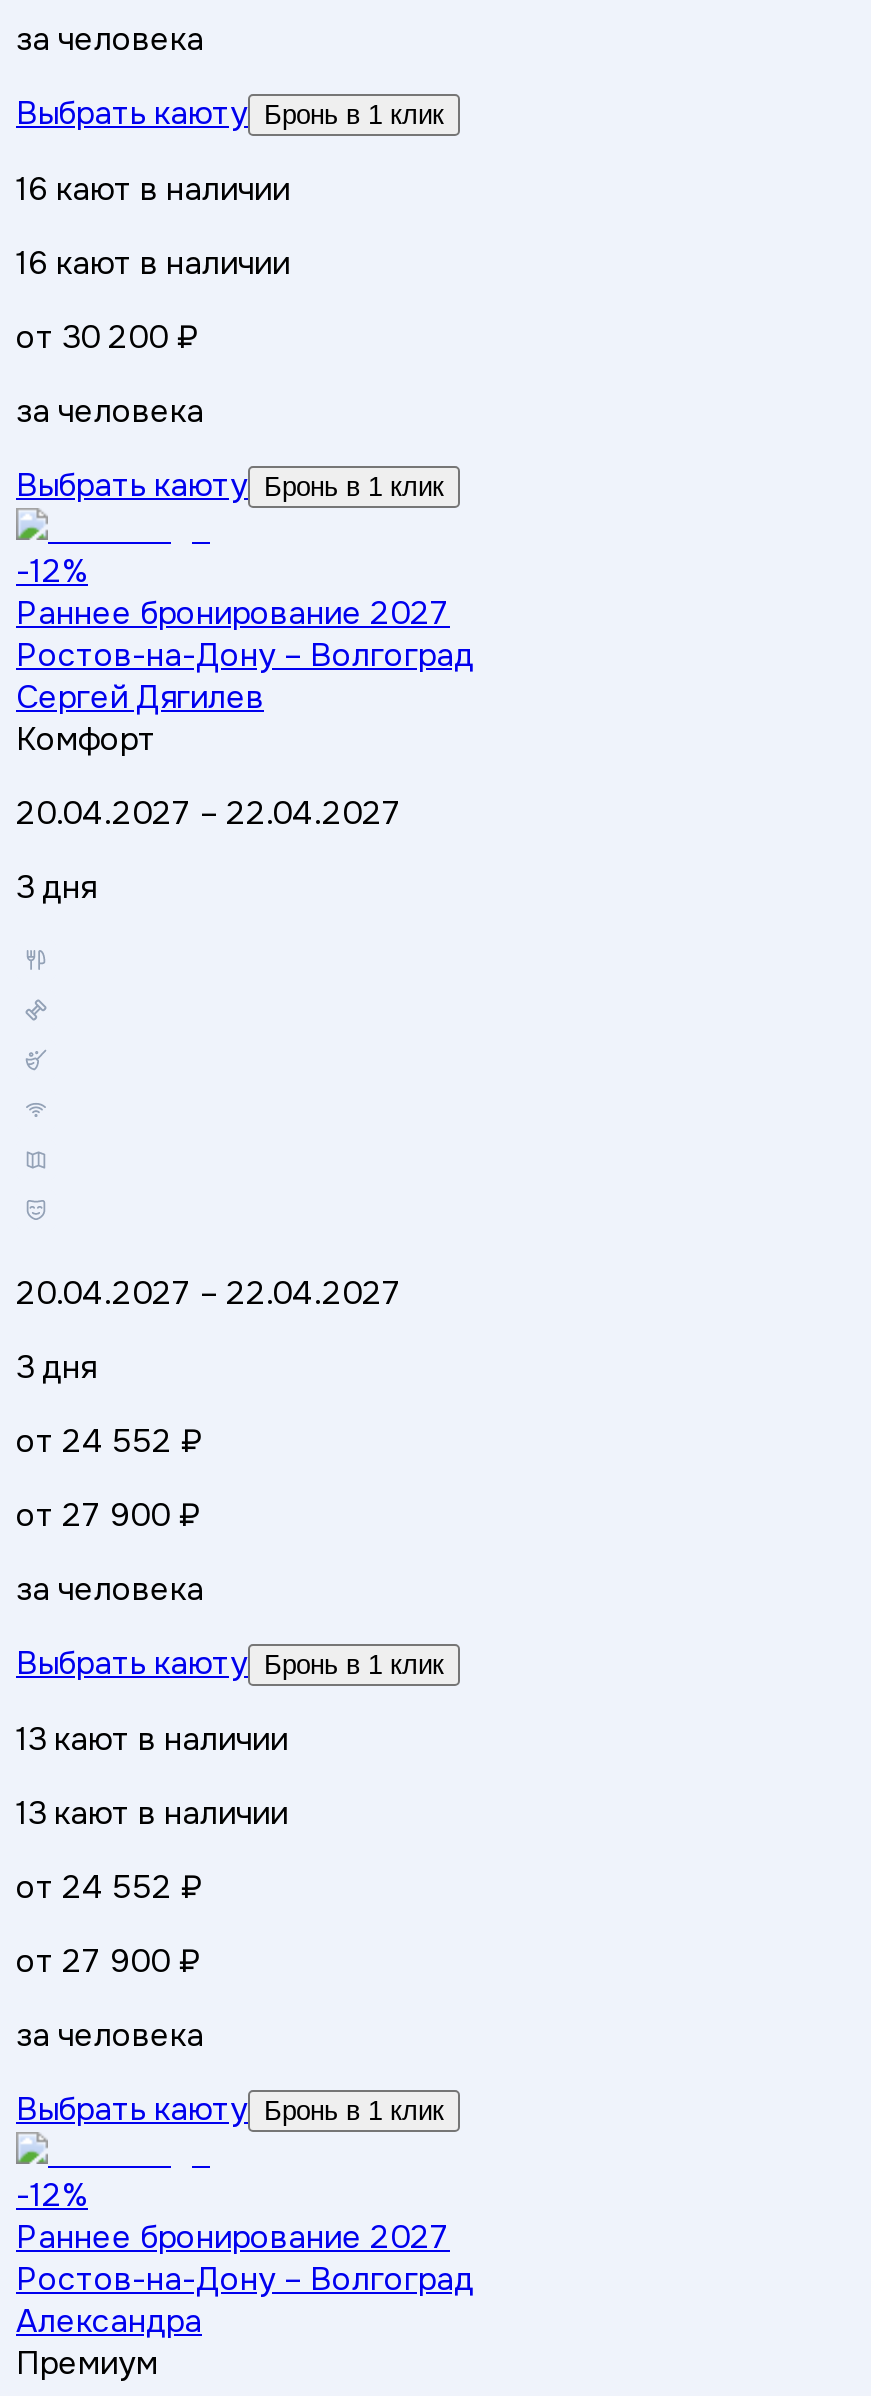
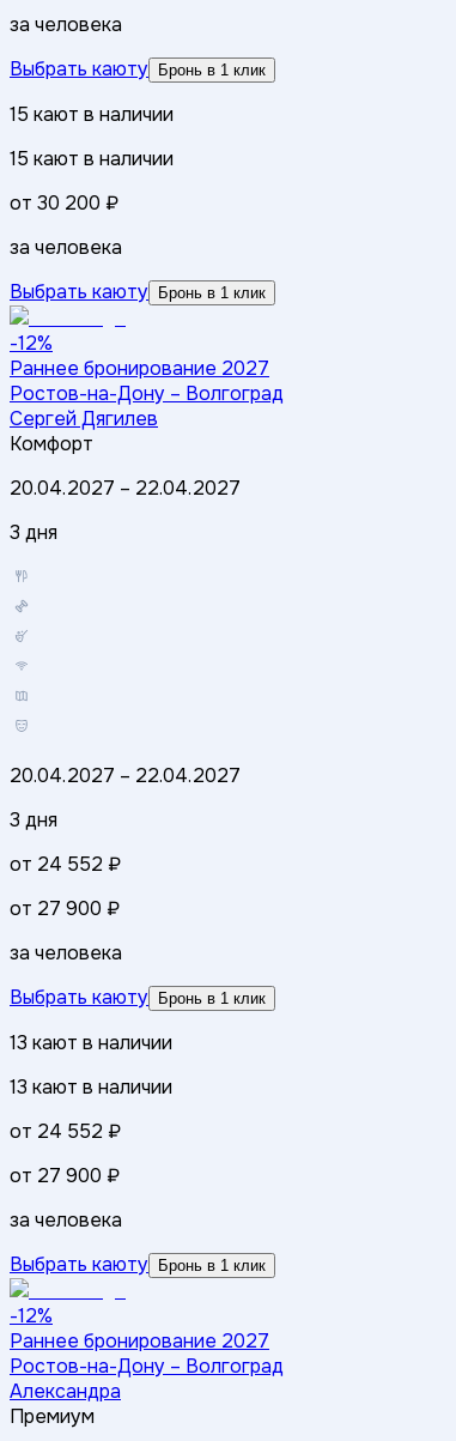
- 16 кают в наличии
+ 15 кают в наличии

- 16 кают в наличии
+ 15 кают в наличии
